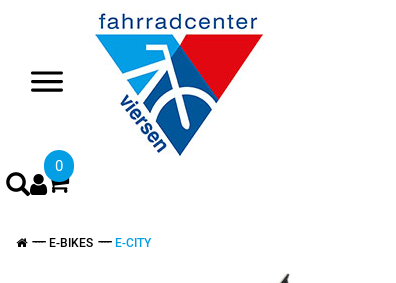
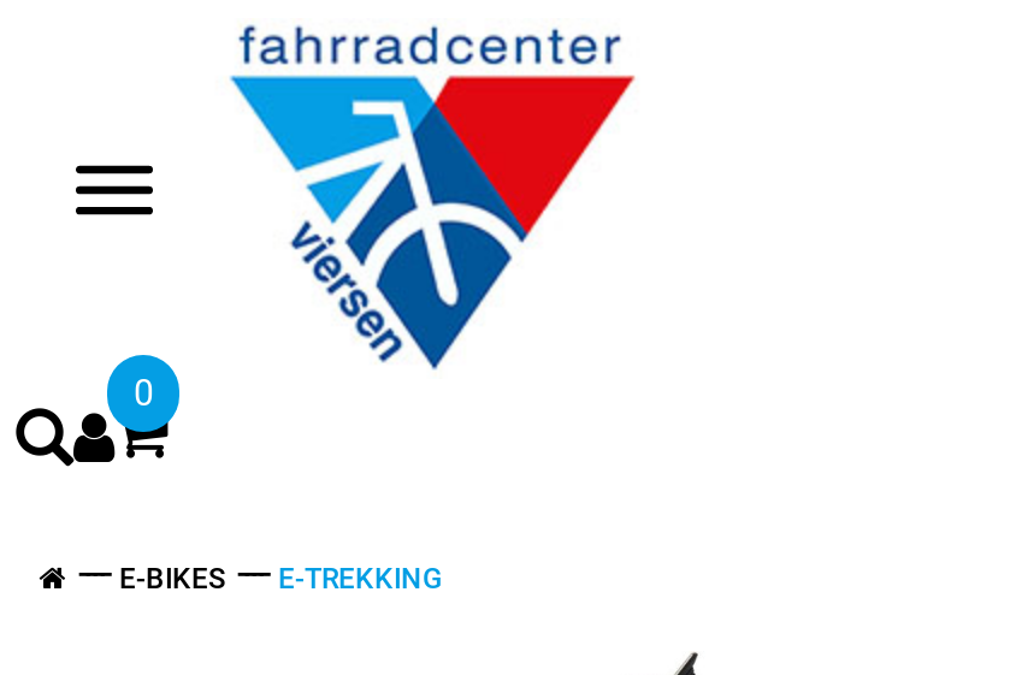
- E-CITY
+ E-TREKKING
